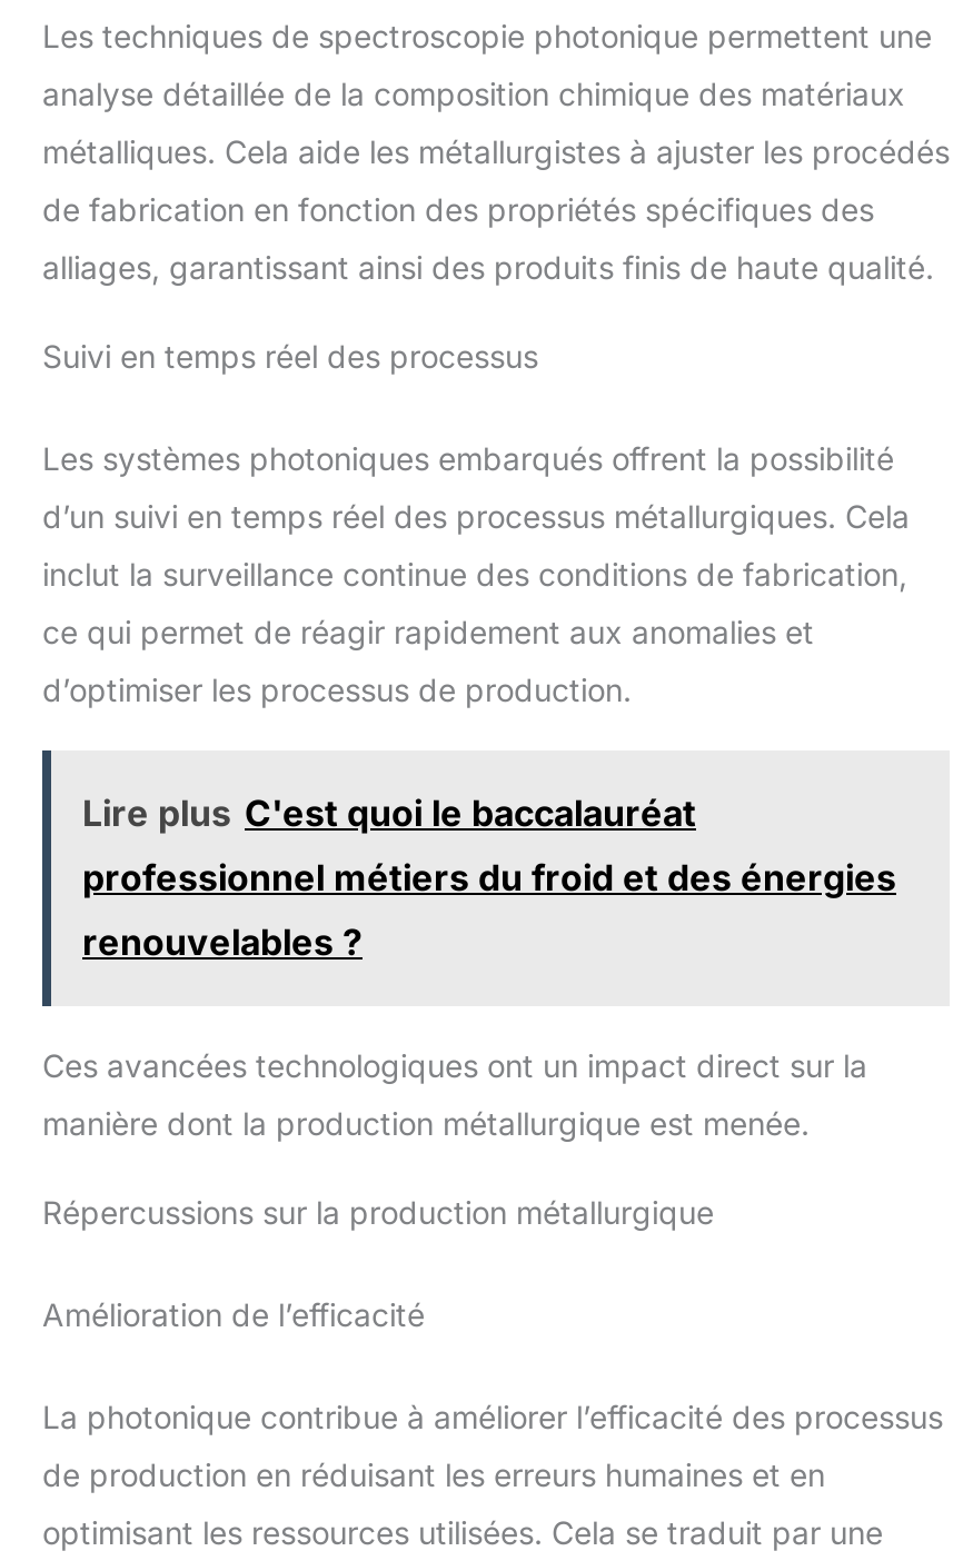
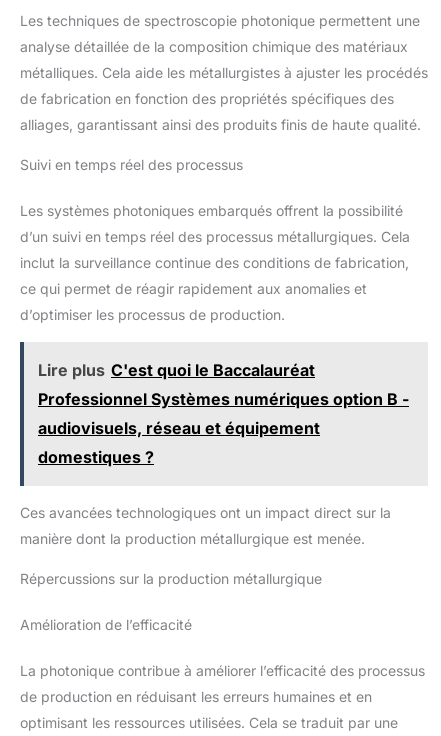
- Lire plus C'est quoi le baccalauréat
- professionnel métiers du froid et des énergies
- renouvelables ?
+ Lire plus C'est quoi le Baccalauréat
+ Professionnel Systèmes numériques option B -
+ audiovisuels, réseau et équipement
+ domestiques ?
